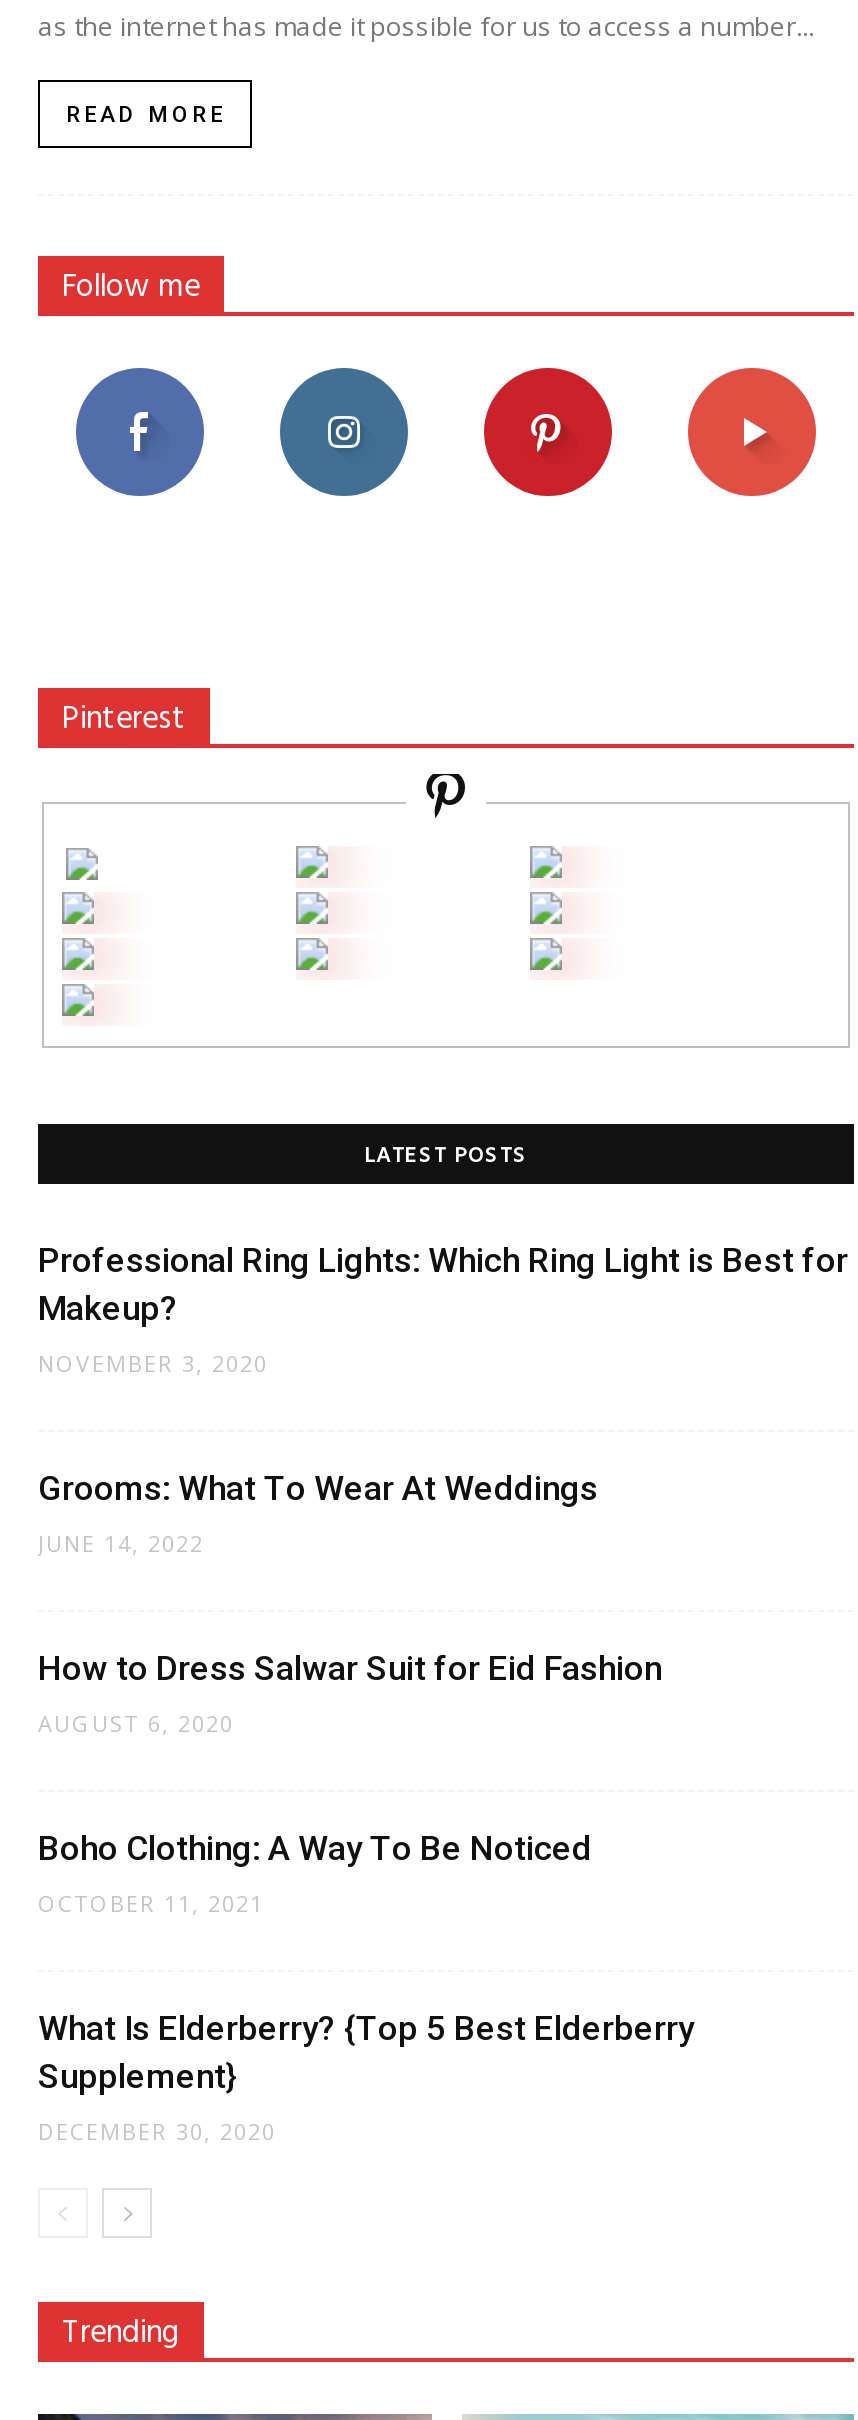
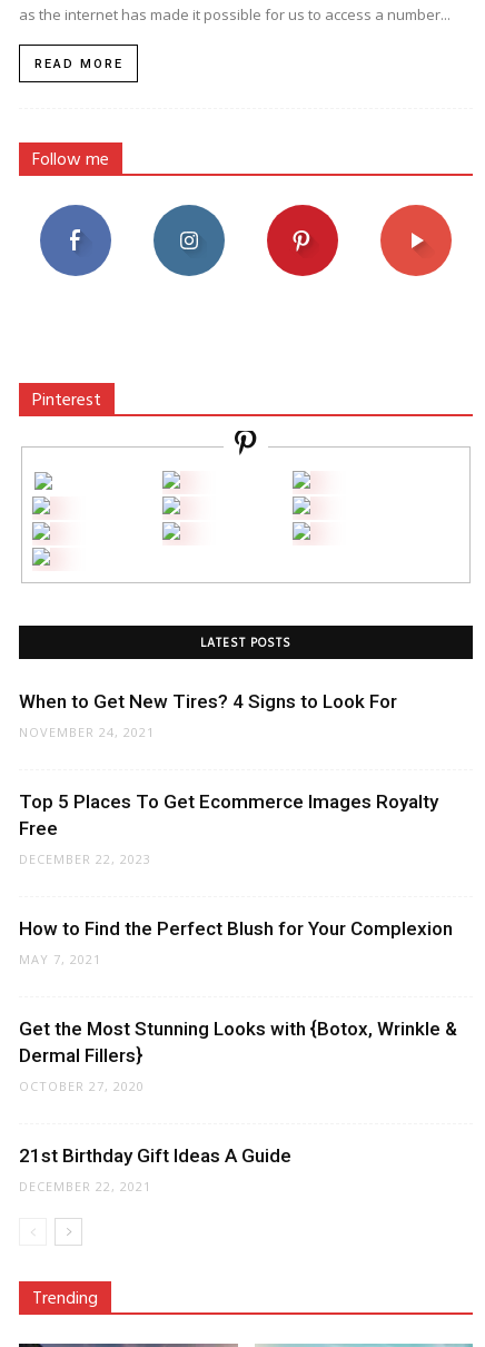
- Professional Ring Lights: Which Ring Light is Best for
- Makeup?
+ When to Get New Tires? 4 Signs to Look For

- NOVEMBER 3, 2020
+ NOVEMBER 24, 2021

- Grooms: What To Wear At Weddings
+ Top 5 Places To Get Ecommerce Images Royalty
+ Free

- JUNE 14, 2022
+ DECEMBER 22, 2023

- How to Dress Salwar Suit for Eid Fashion
+ How to Find the Perfect Blush for Your Complexion

- AUGUST 6, 2020
+ MAY 7, 2021

- Boho Clothing: A Way To Be Noticed
+ Get the Most Stunning Looks with {Botox, Wrinkle &
+ Dermal Fillers}

- OCTOBER 11, 2021
+ OCTOBER 27, 2020

- What Is Elderberry? {Top 5 Best Elderberry
- Supplement}
+ 21st Birthday Gift Ideas A Guide

- DECEMBER 30, 2020
+ DECEMBER 22, 2021
